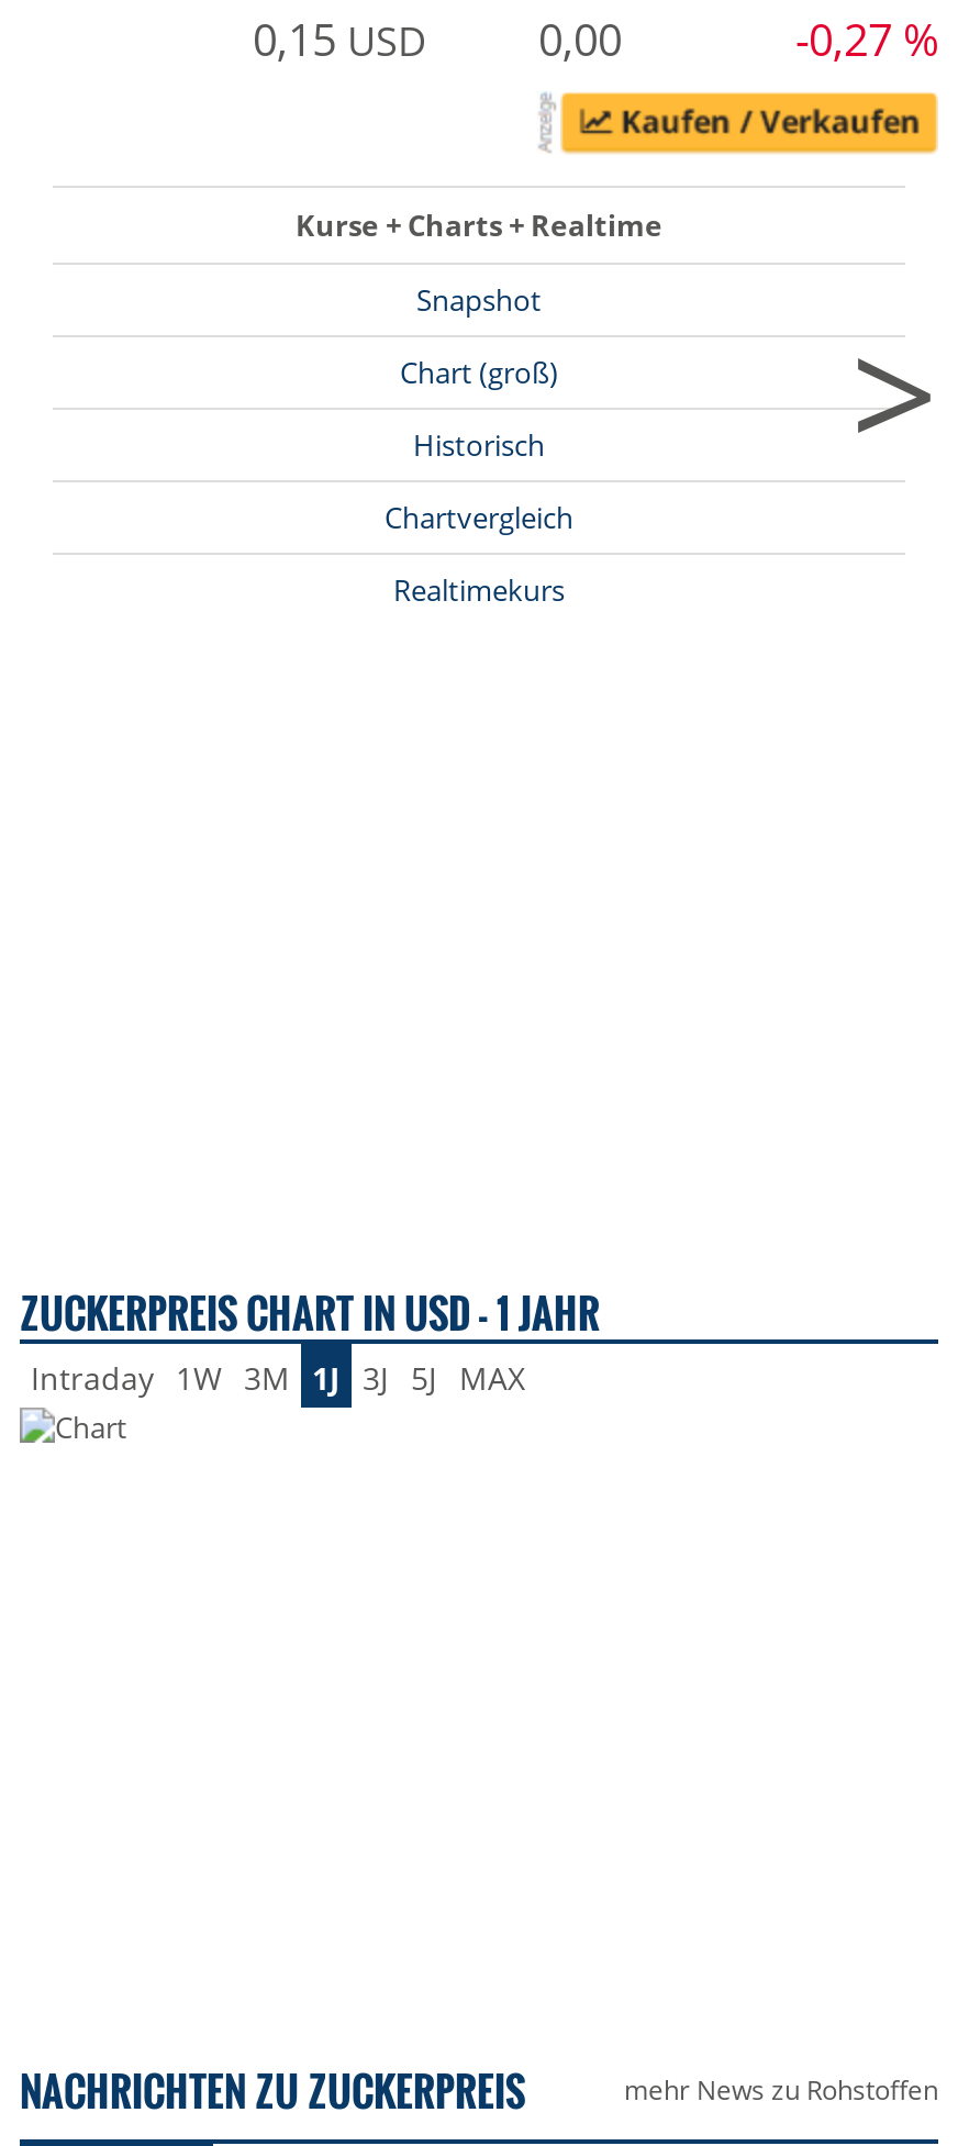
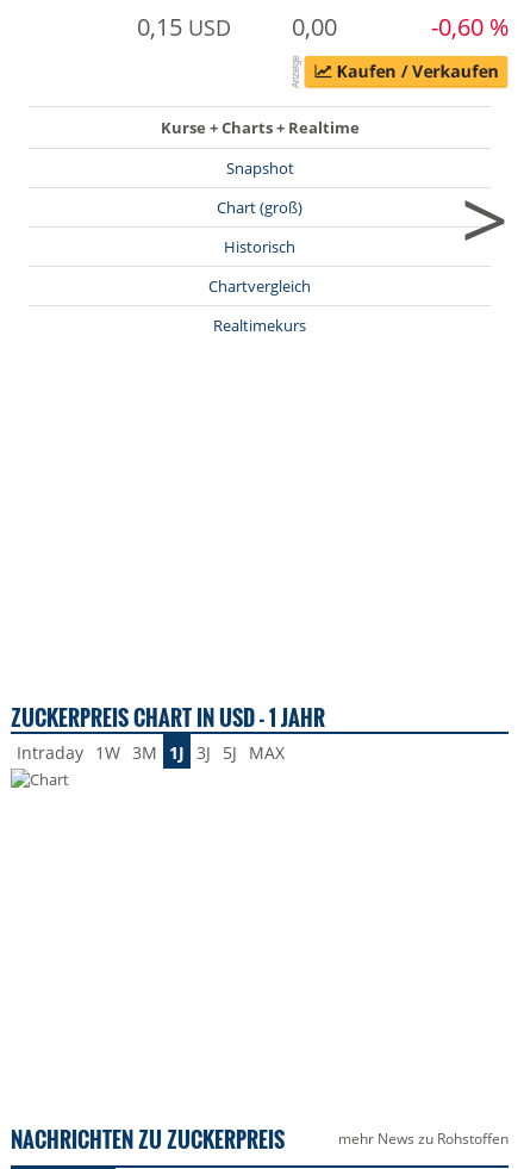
- -0,27 %
+ -0,60 %
